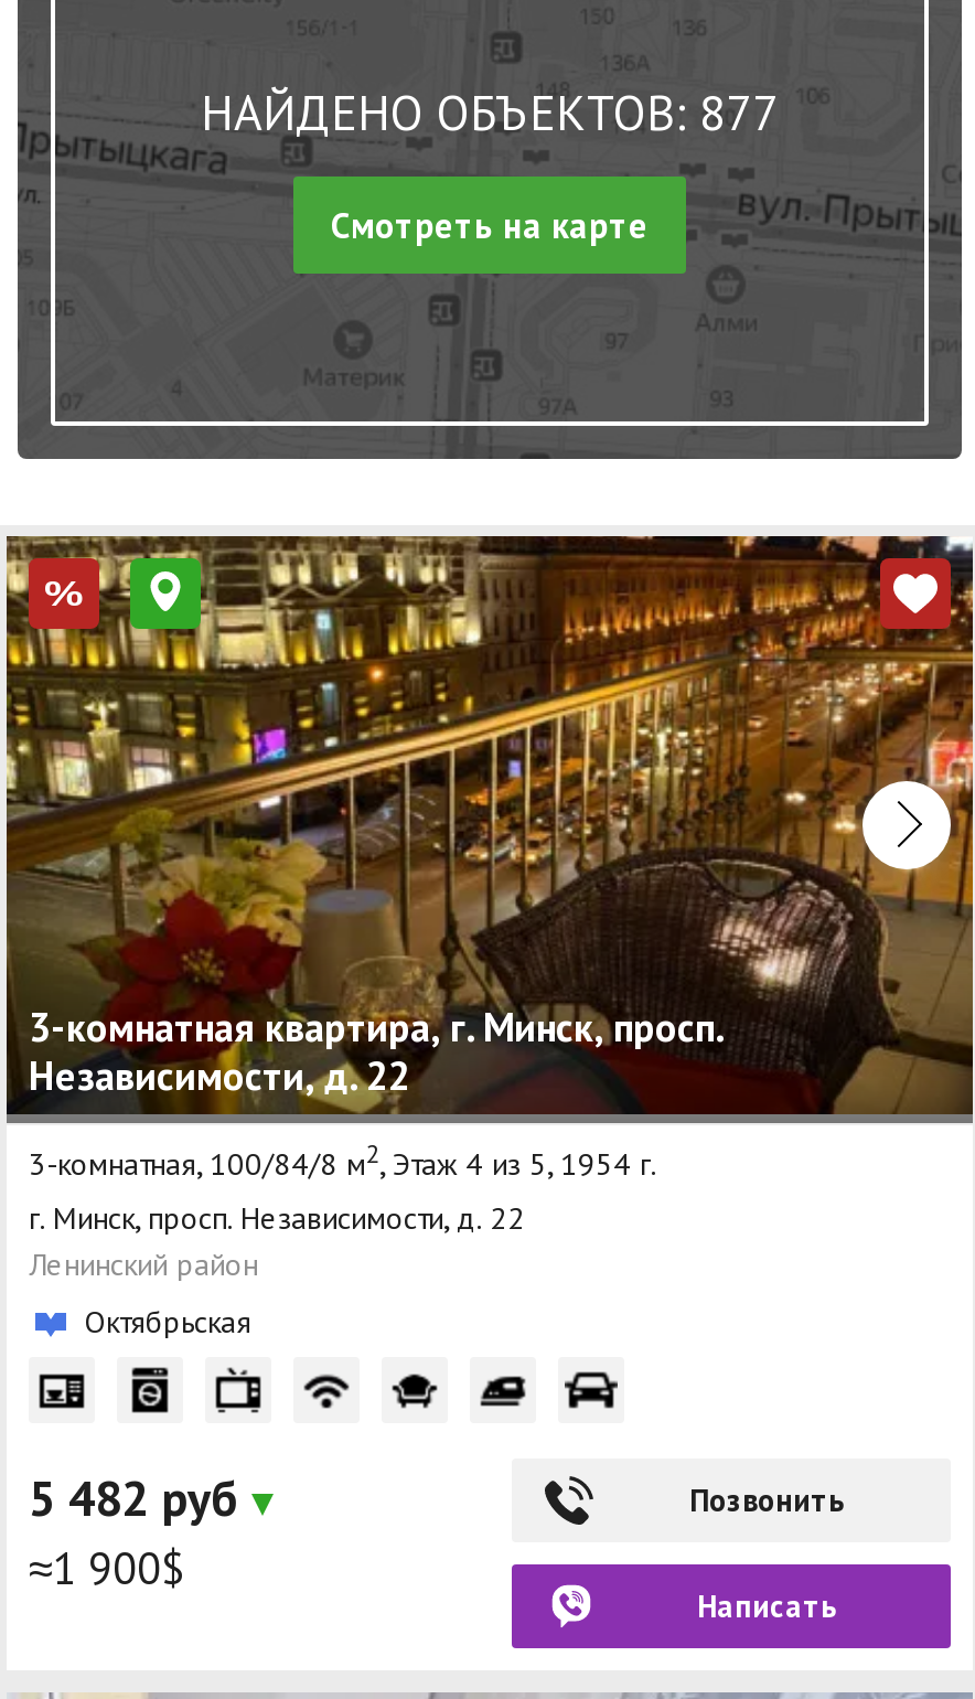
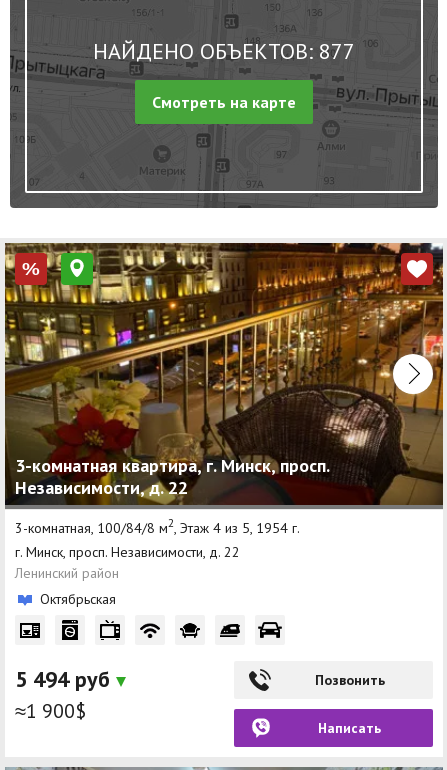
- 5 482 руб
+ 5 494 руб
